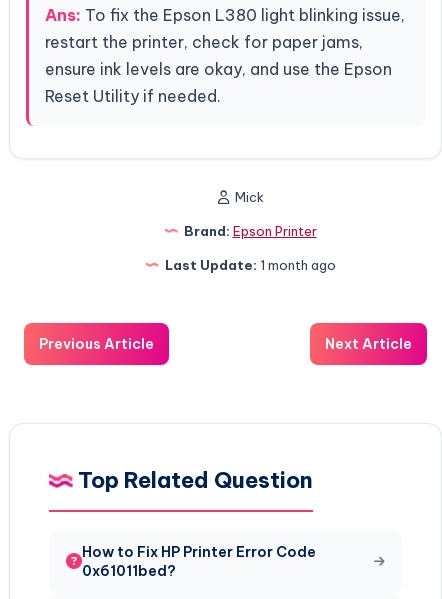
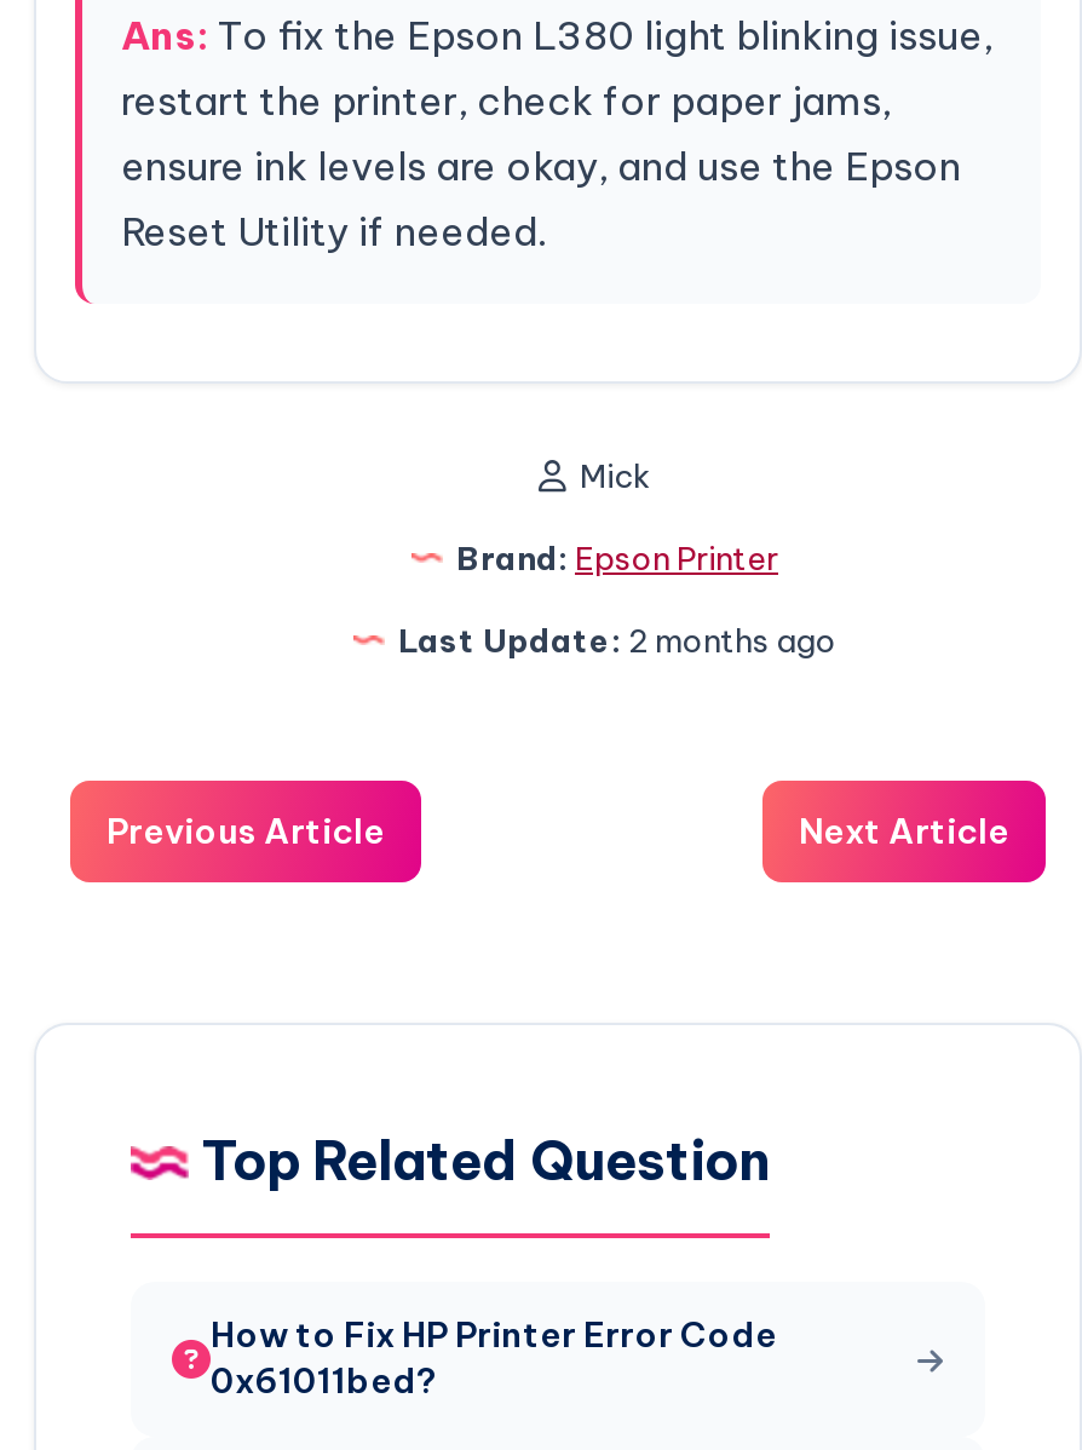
- Last Update: 1 month ago
+ Last Update: 2 months ago
